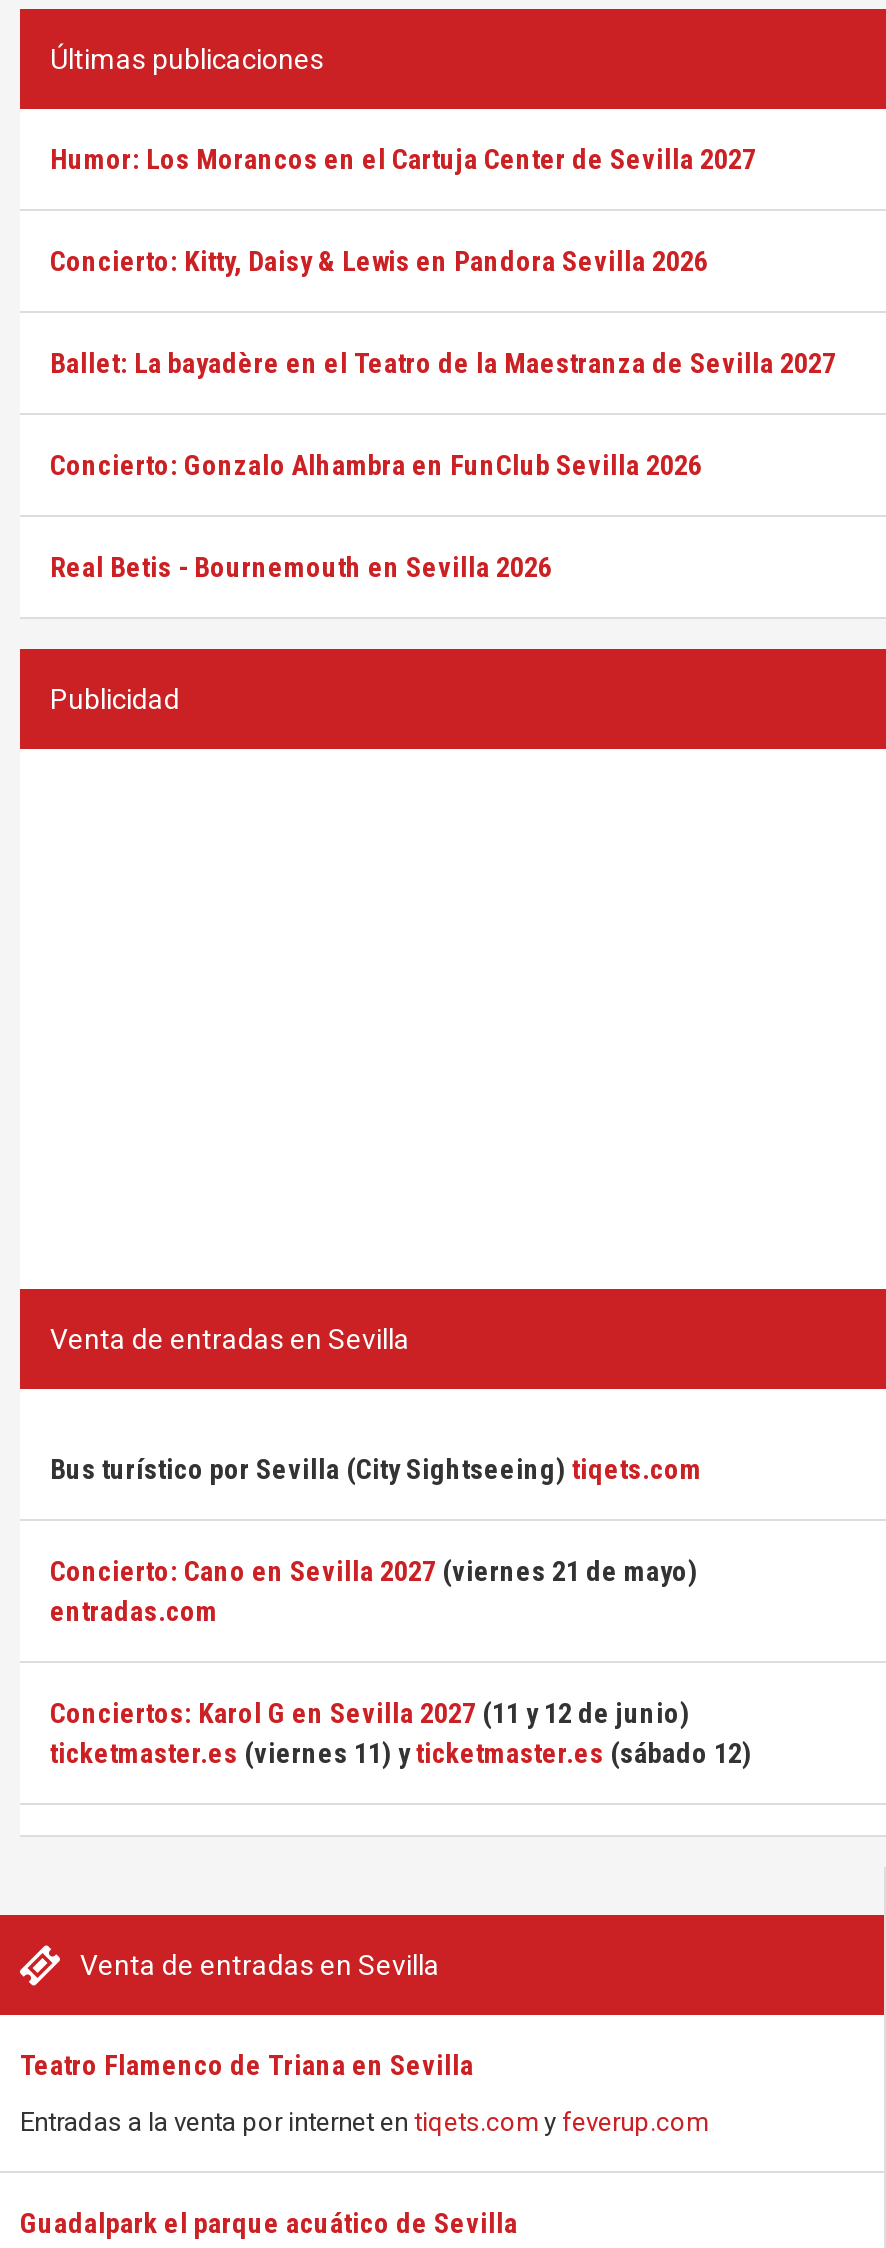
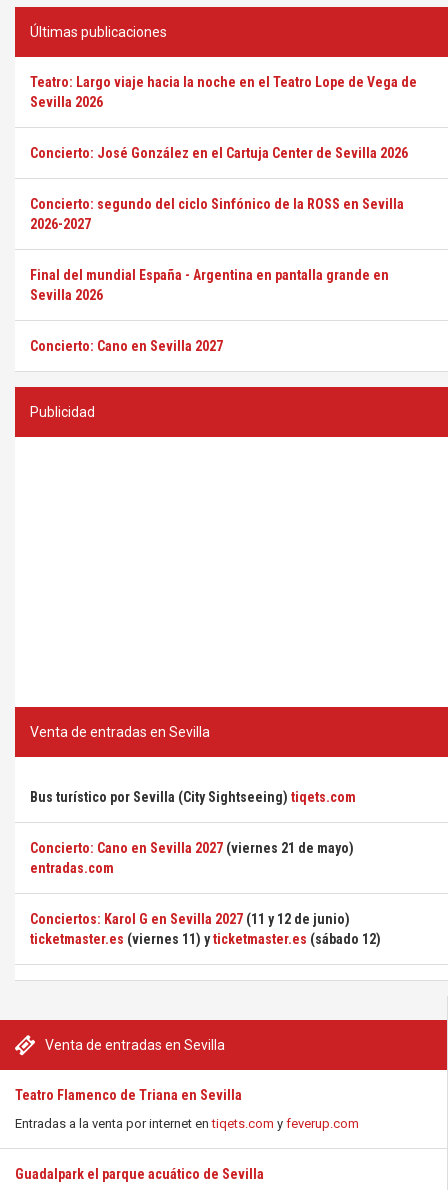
- Humor: Los Morancos en el Cartuja Center de Sevilla 2027
+ Teatro: Largo viaje hacia la noche en el Teatro Lope de Vega de
+ Sevilla 2026

- Concierto: Kitty, Daisy & Lewis en Pandora Sevilla 2026
+ Concierto: José González en el Cartuja Center de Sevilla 2026

- Ballet: La bayadère en el Teatro de la Maestranza de Sevilla 2027
+ Concierto: segundo del ciclo Sinfónico de la ROSS en Sevilla
+ 2026-2027

- Concierto: Gonzalo Alhambra en FunClub Sevilla 2026
+ Final del mundial España - Argentina en pantalla grande en
+ Sevilla 2026

- Real Betis - Bournemouth en Sevilla 2026
+ Concierto: Cano en Sevilla 2027
